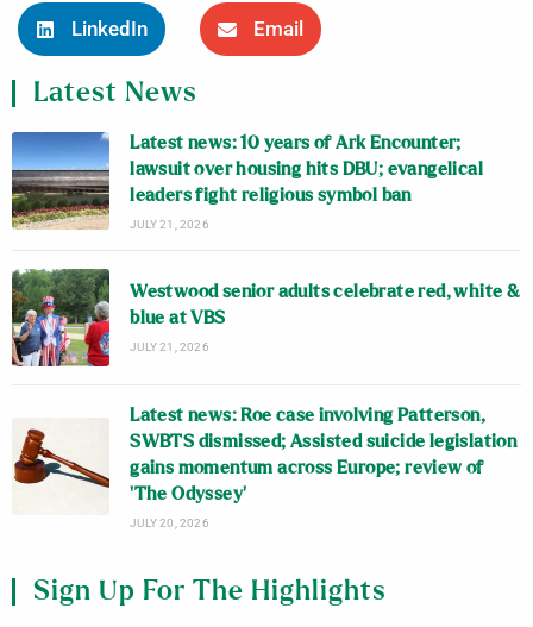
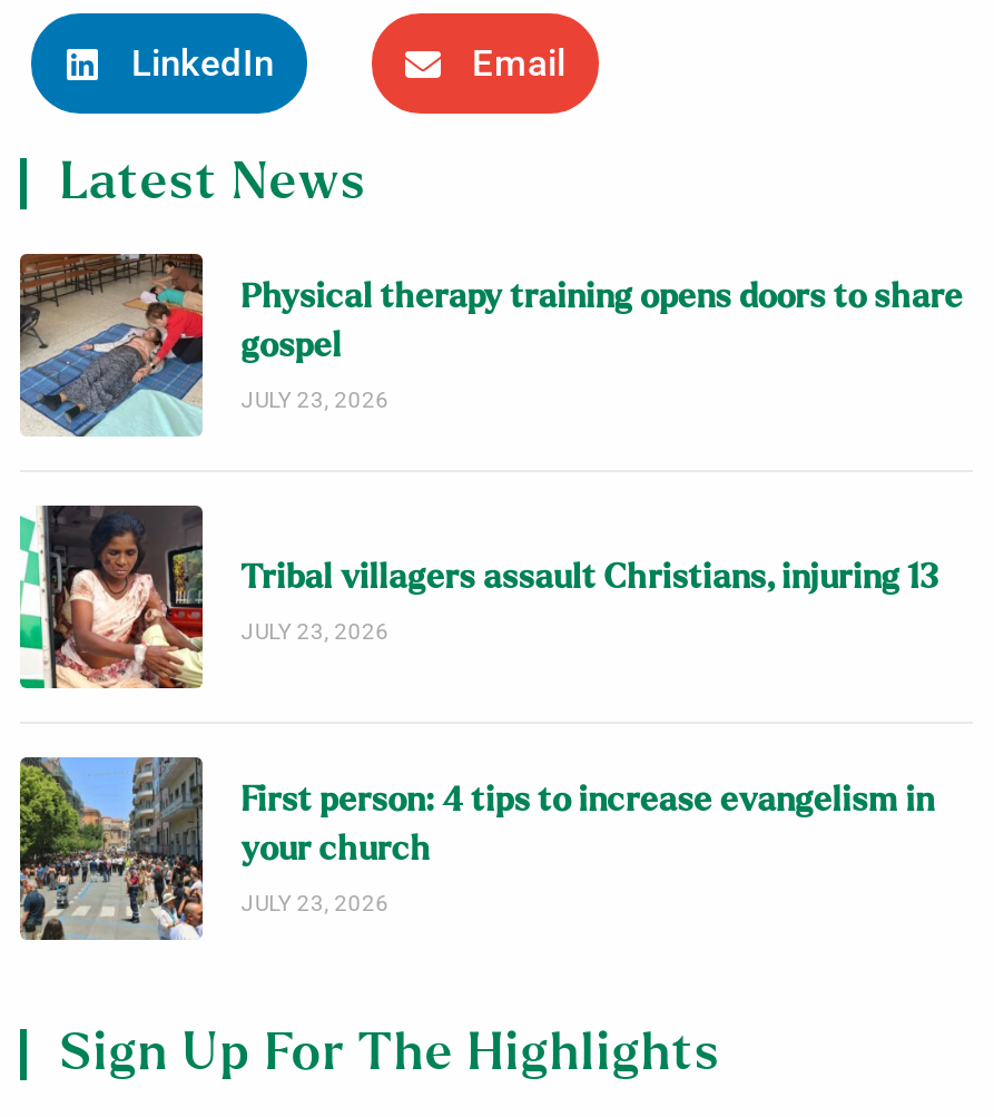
- [image]
- Latest news: 10 years of Ark Encounter;
- lawsuit over housing hits DBU; evangelical
- leaders fight religious symbol ban
- JULY 21, 2026
+ [image]
+ Physical therapy training opens doors to share
+ gospel
+ JULY 23, 2026

- [image]
- Westwood senior adults celebrate red, white &
- blue at VBS
- JULY 21, 2026
+ [image]
+ Tribal villagers assault Christians, injuring 13
+ JULY 23, 2026

- [image]
- Latest news: Roe case involving Patterson,
- SWBTS dismissed; Assisted suicide legislation
- gains momentum across Europe; review of
- ‘The Odyssey’
- JULY 20, 2026
+ [image]
+ First person: 4 tips to increase evangelism in
+ your church
+ JULY 23, 2026
